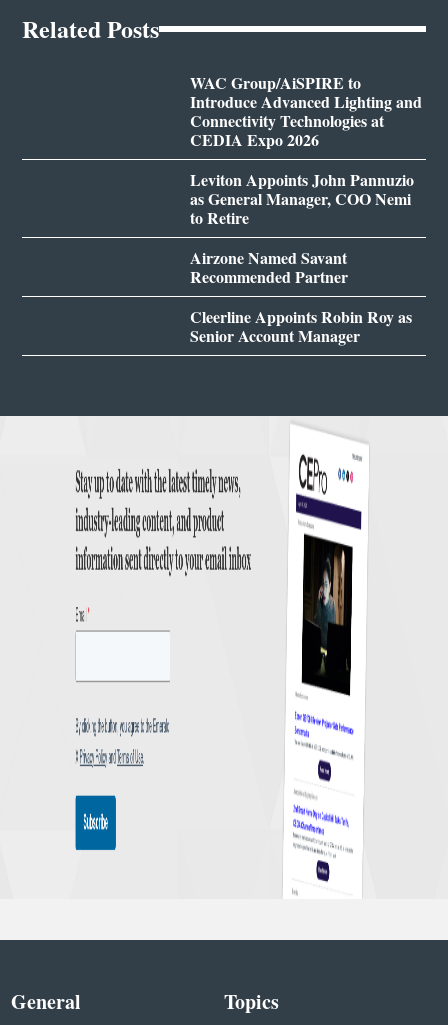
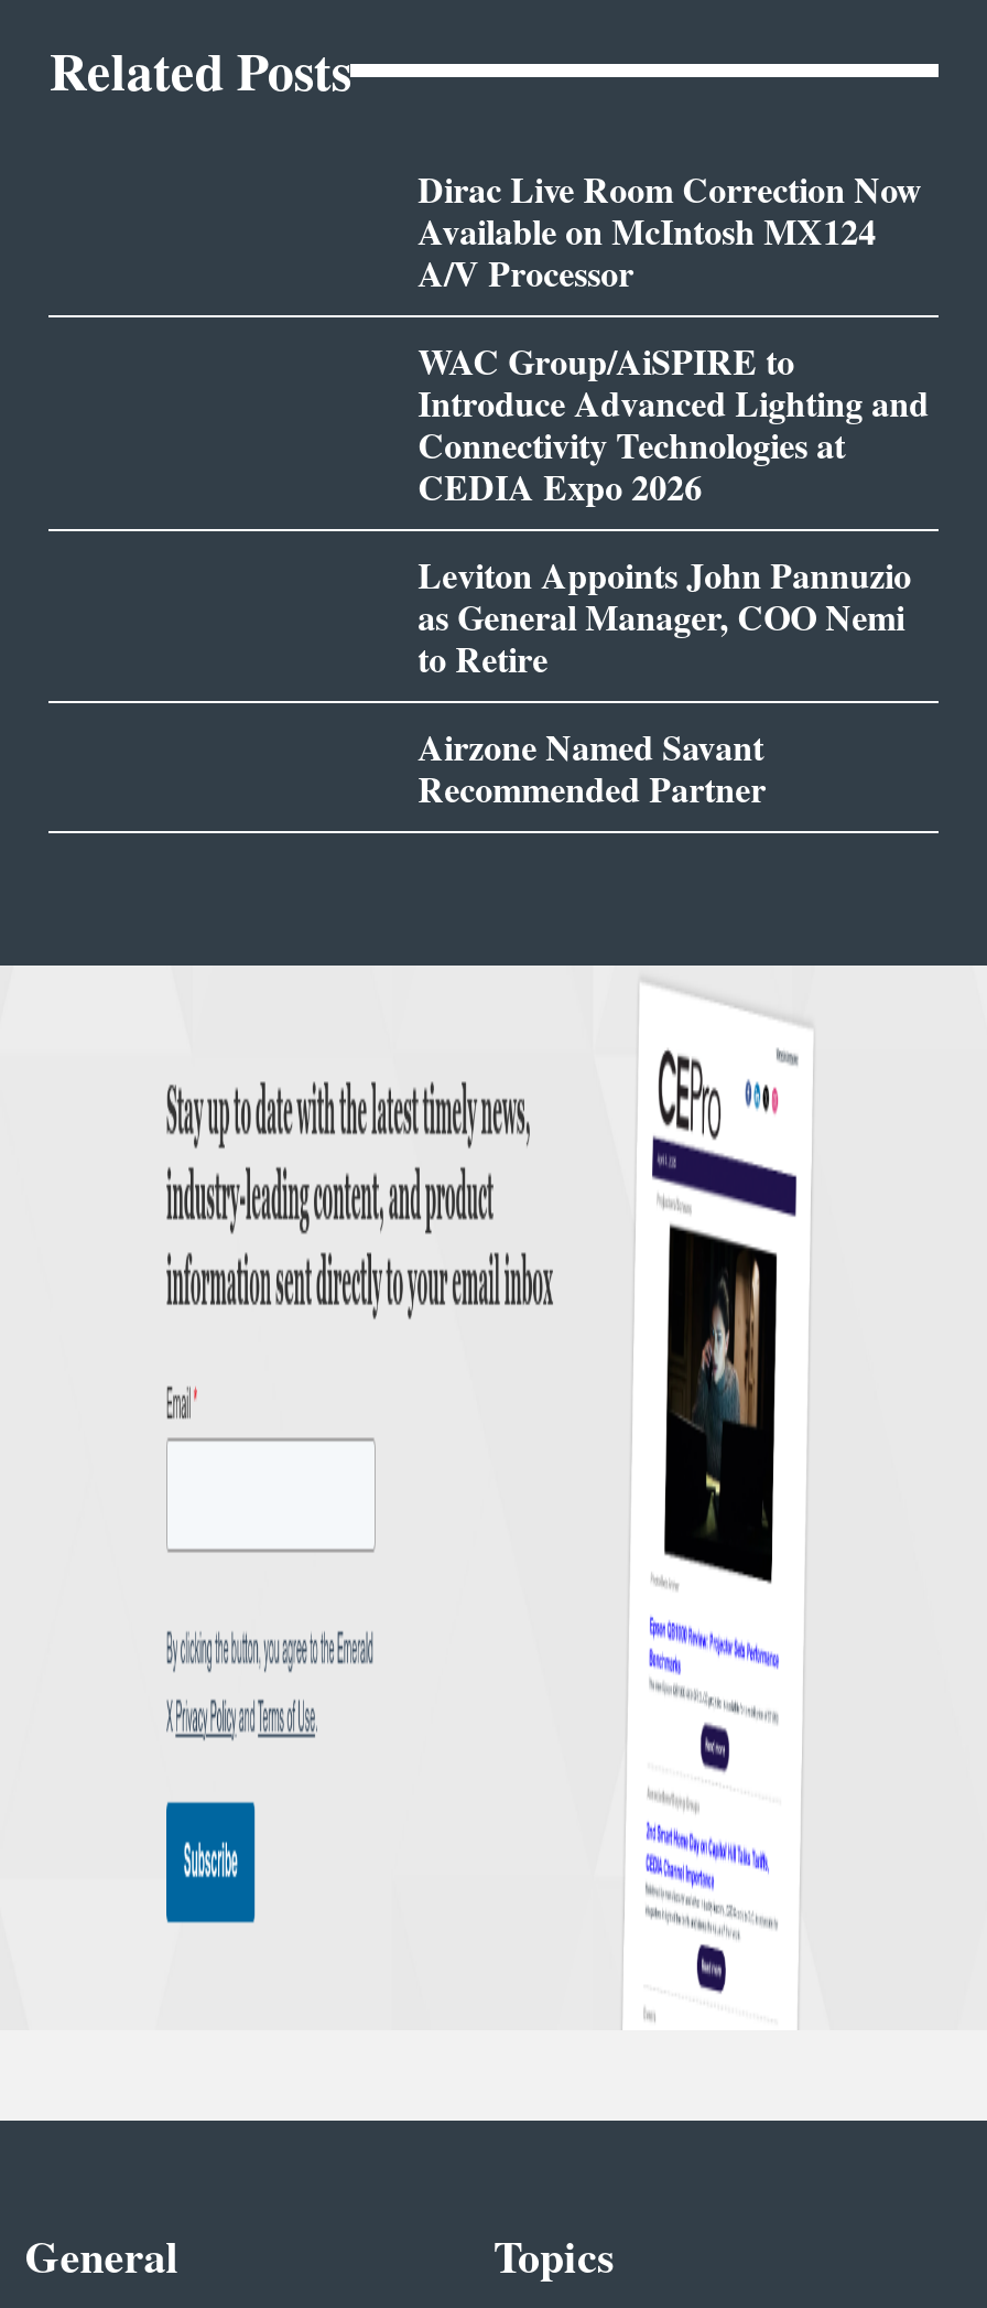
+ Dirac Live Room Correction Now
+ Available on McIntosh MX124
+ A/V Processor

moved down: WAC Group/AiSPIRE to | Introduce Advanced Lighting and | Connectivity Technologies at | ... | Airzone Named Savant | Recommended Partner

- Cleerline Appoints Robin Roy as
- Senior Account Manager
